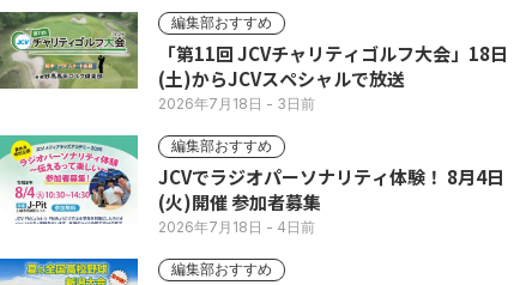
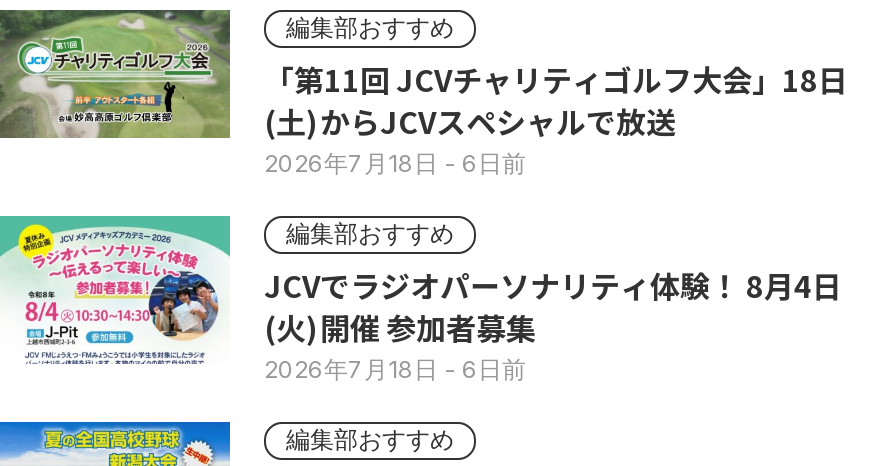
- 2026年7月18日- 3日前
+ 2026年7月18日- 6日前

- 2026年7月18日- 4日前
+ 2026年7月18日- 6日前
